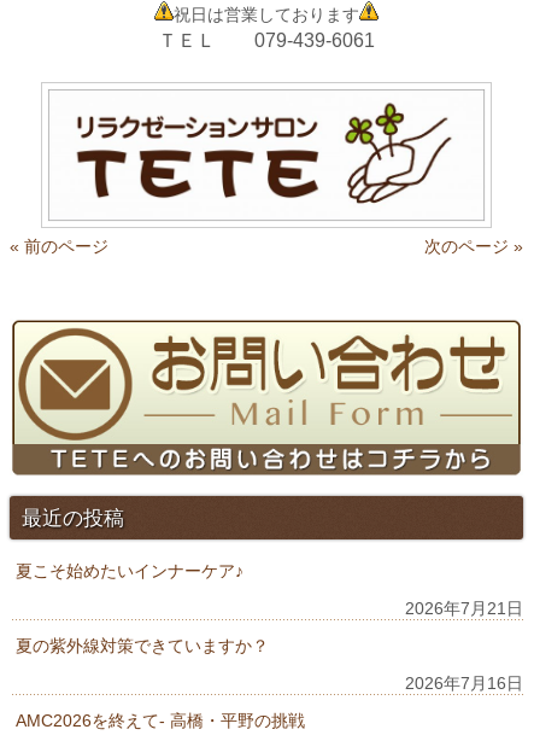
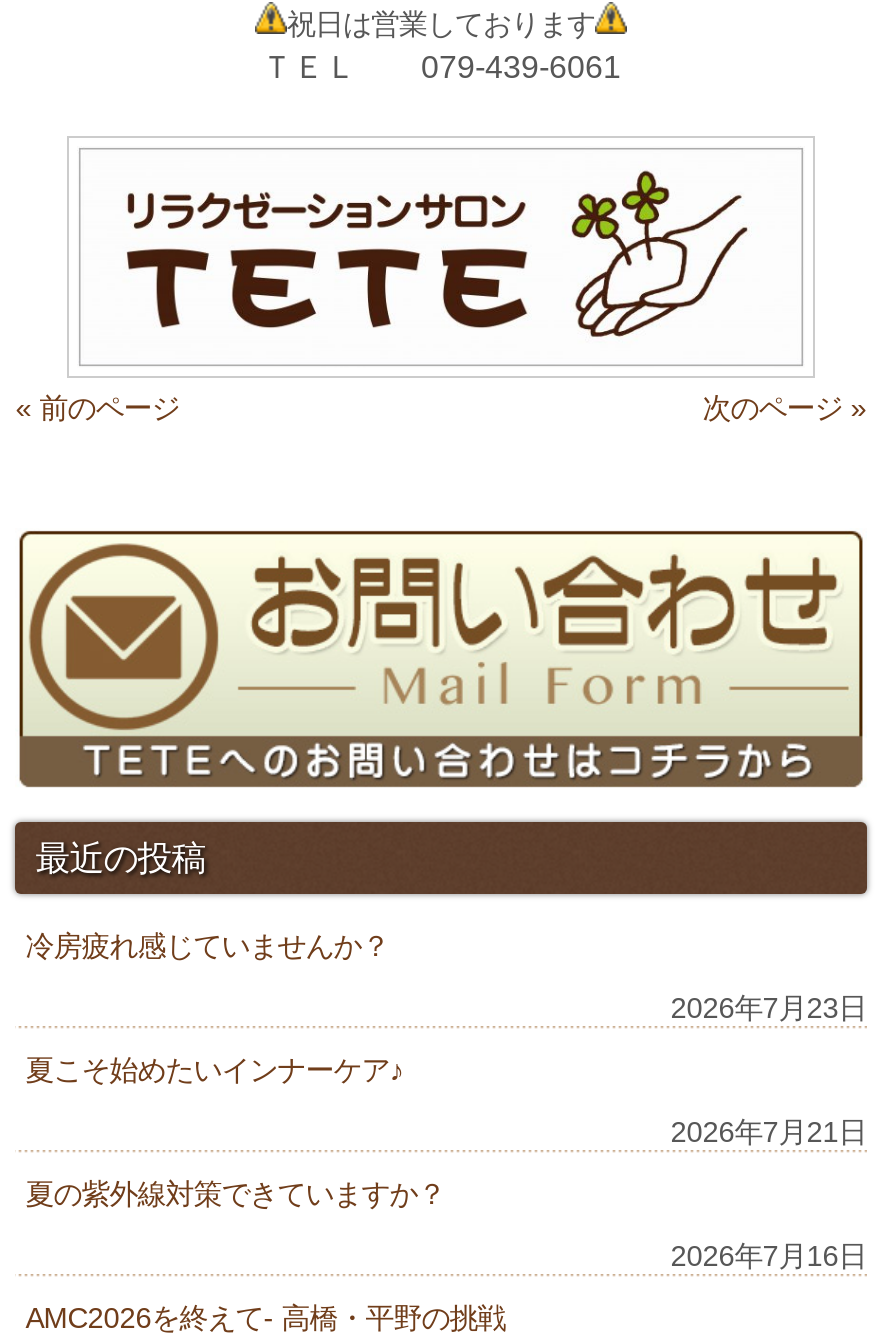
+ 冷房疲れ感じていませんか？
+ 2026年7月23日
